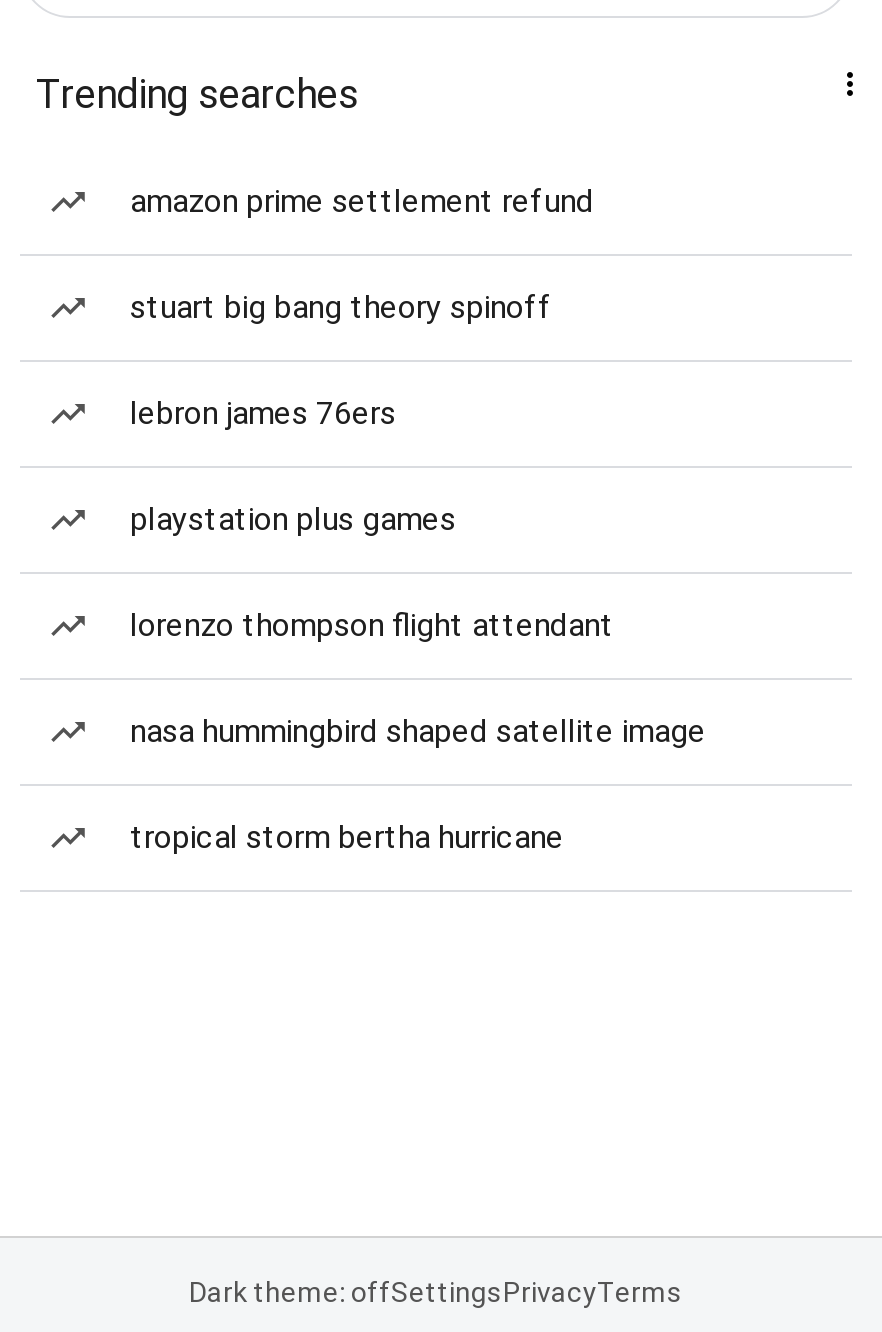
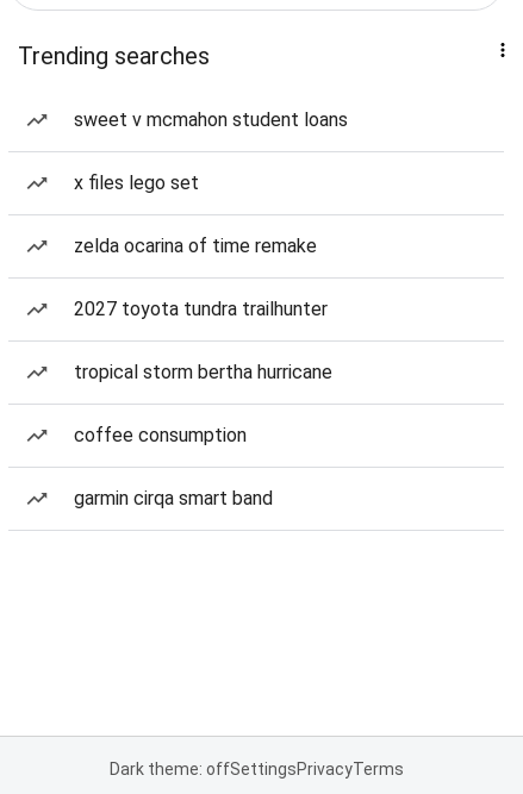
- amazon prime settlement refund
- stuart big bang theory spinoff
- lebron james 76ers
- playstation plus games
- lorenzo thompson flight attendant
- nasa hummingbird shaped satellite image
+ sweet v mcmahon student loans
+ x files lego set
+ zelda ocarina of time remake
+ 2027 toyota tundra trailhunter

moved up: tropical storm bertha hurricane

+ coffee consumption
+ garmin cirqa smart band
